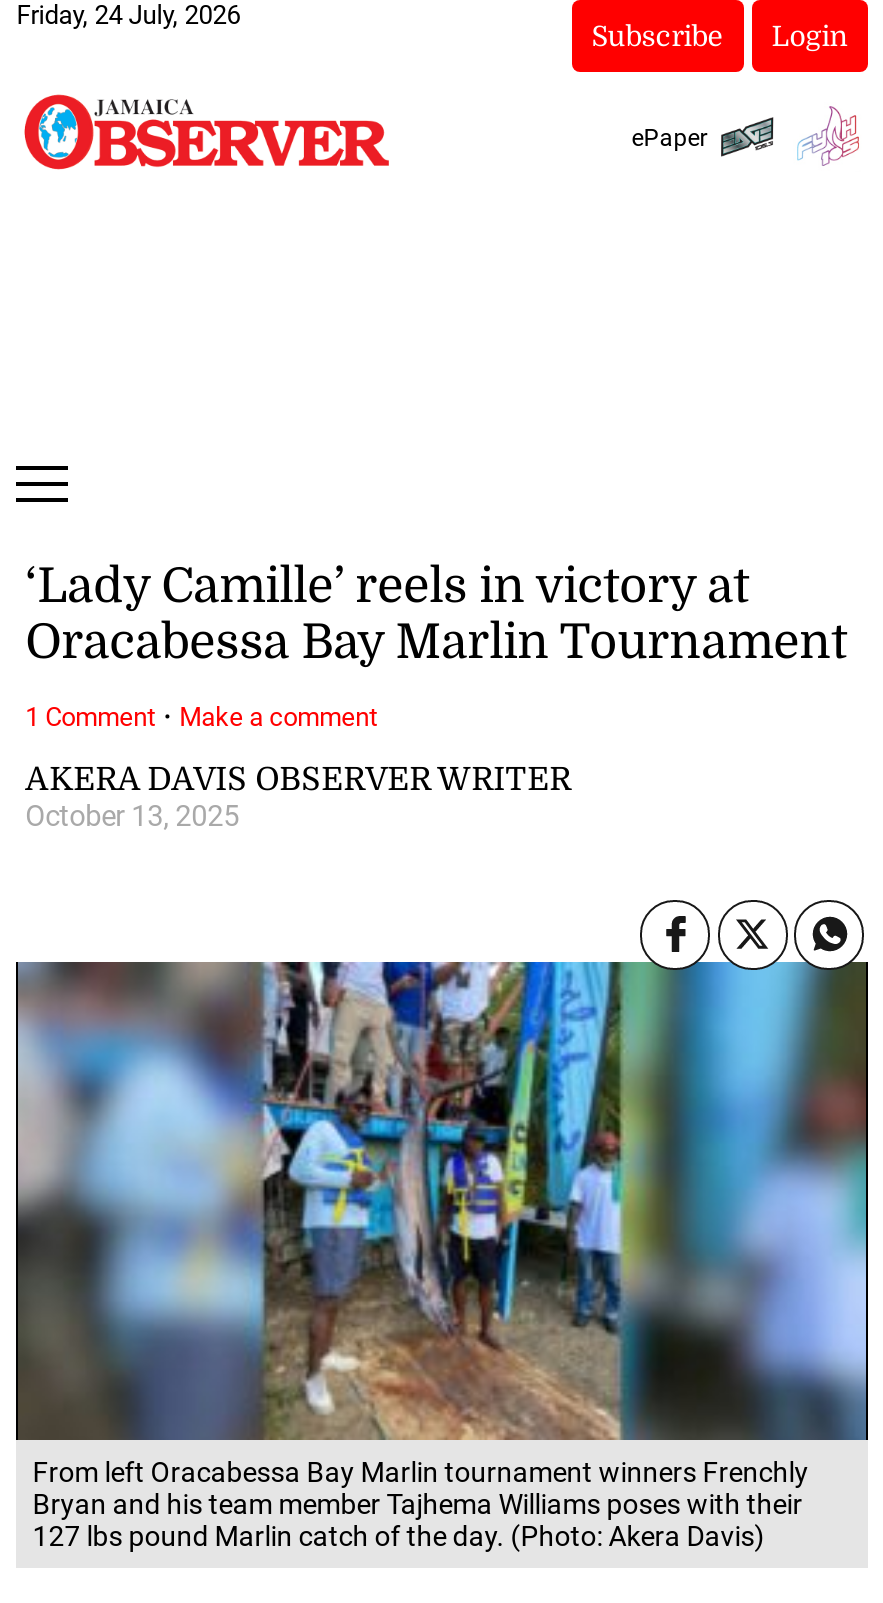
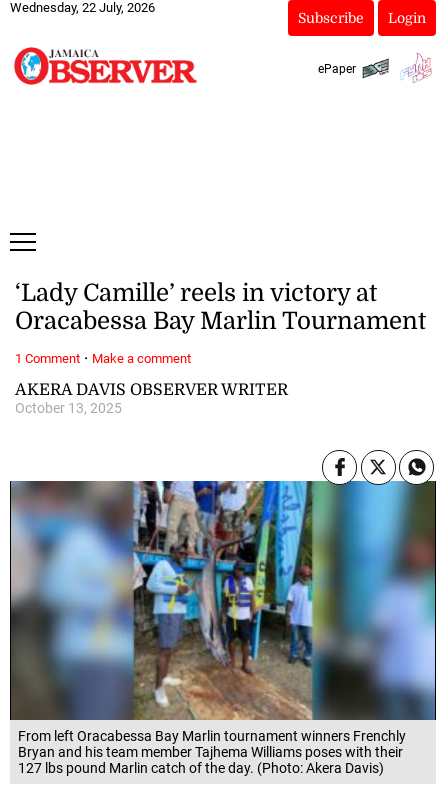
- Friday, 24 July, 2026
+ Wednesday, 22 July, 2026
